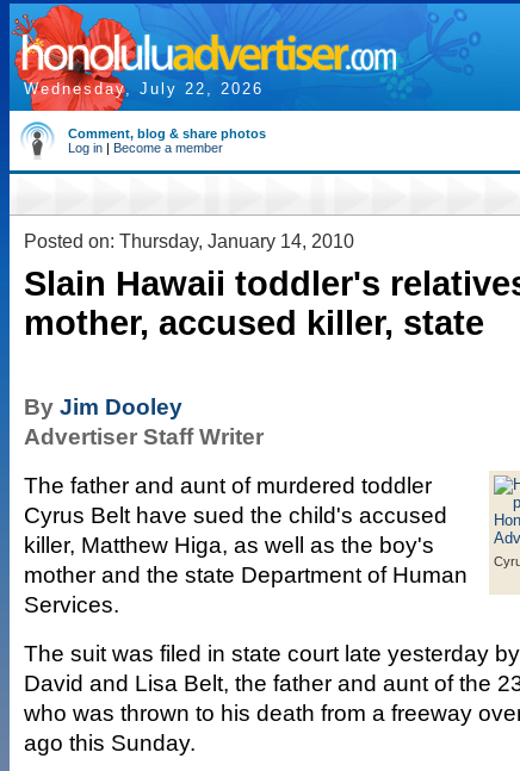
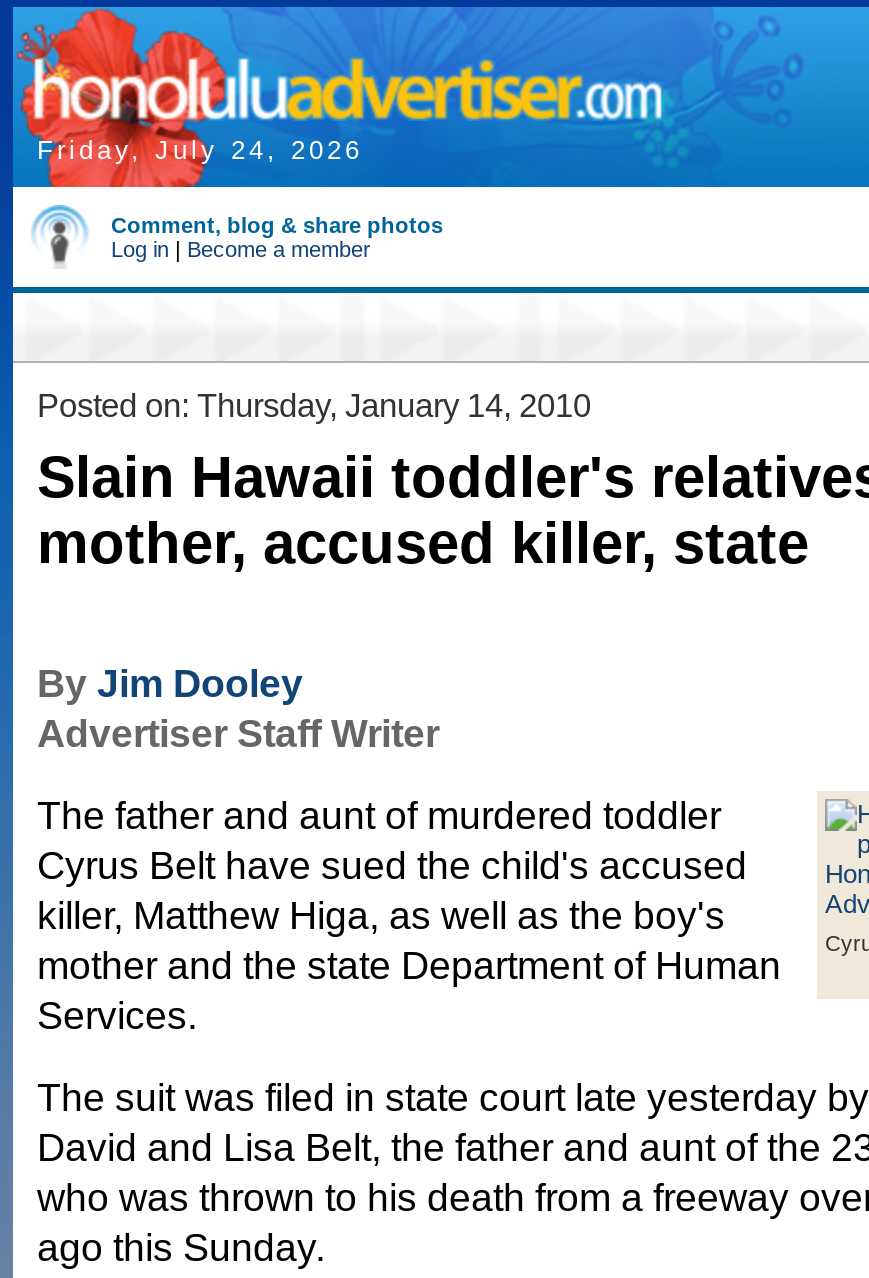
- Wednesday, July 22, 2026
+ Friday, July 24, 2026
